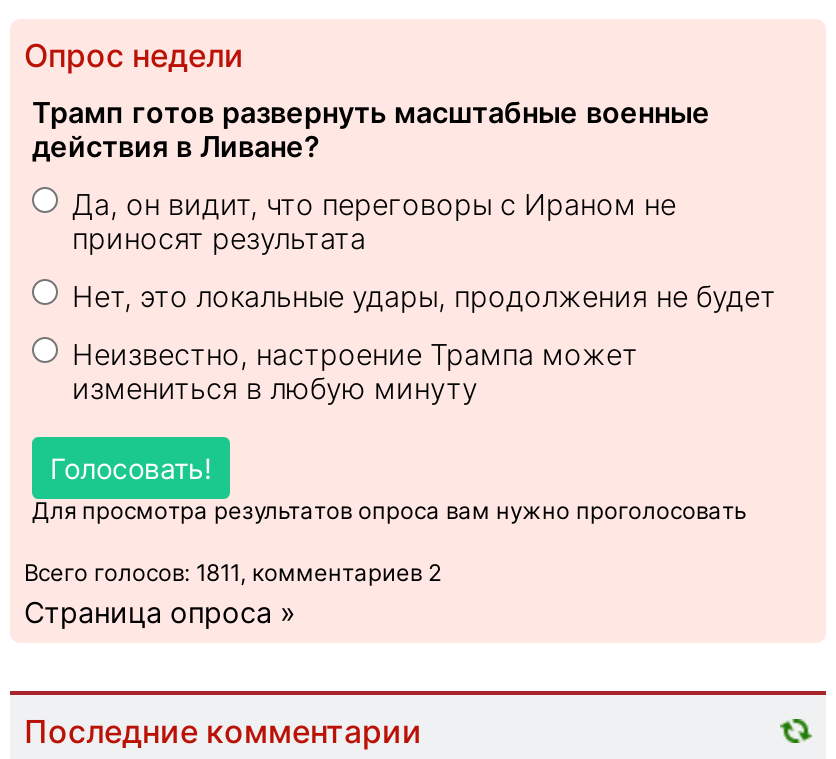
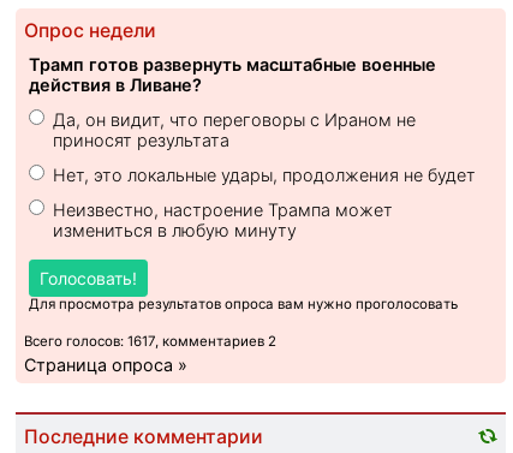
- Всего голосов: 1811, комментариев 2
+ Всего голосов: 1617, комментариев 2
